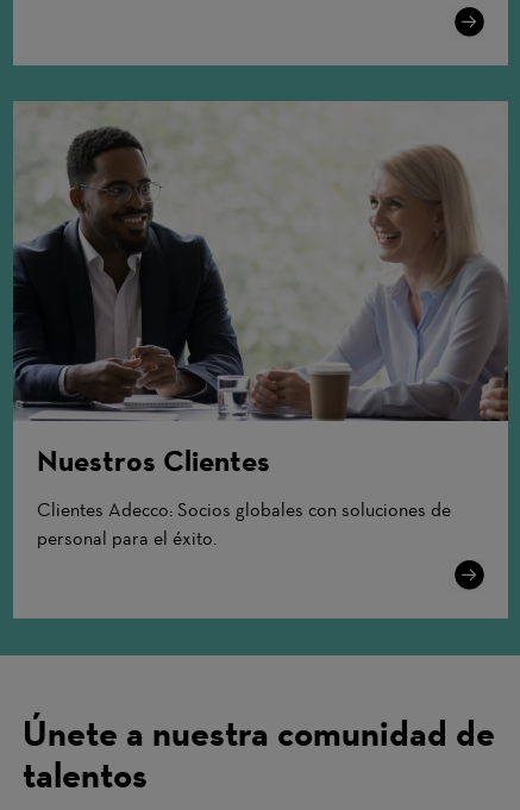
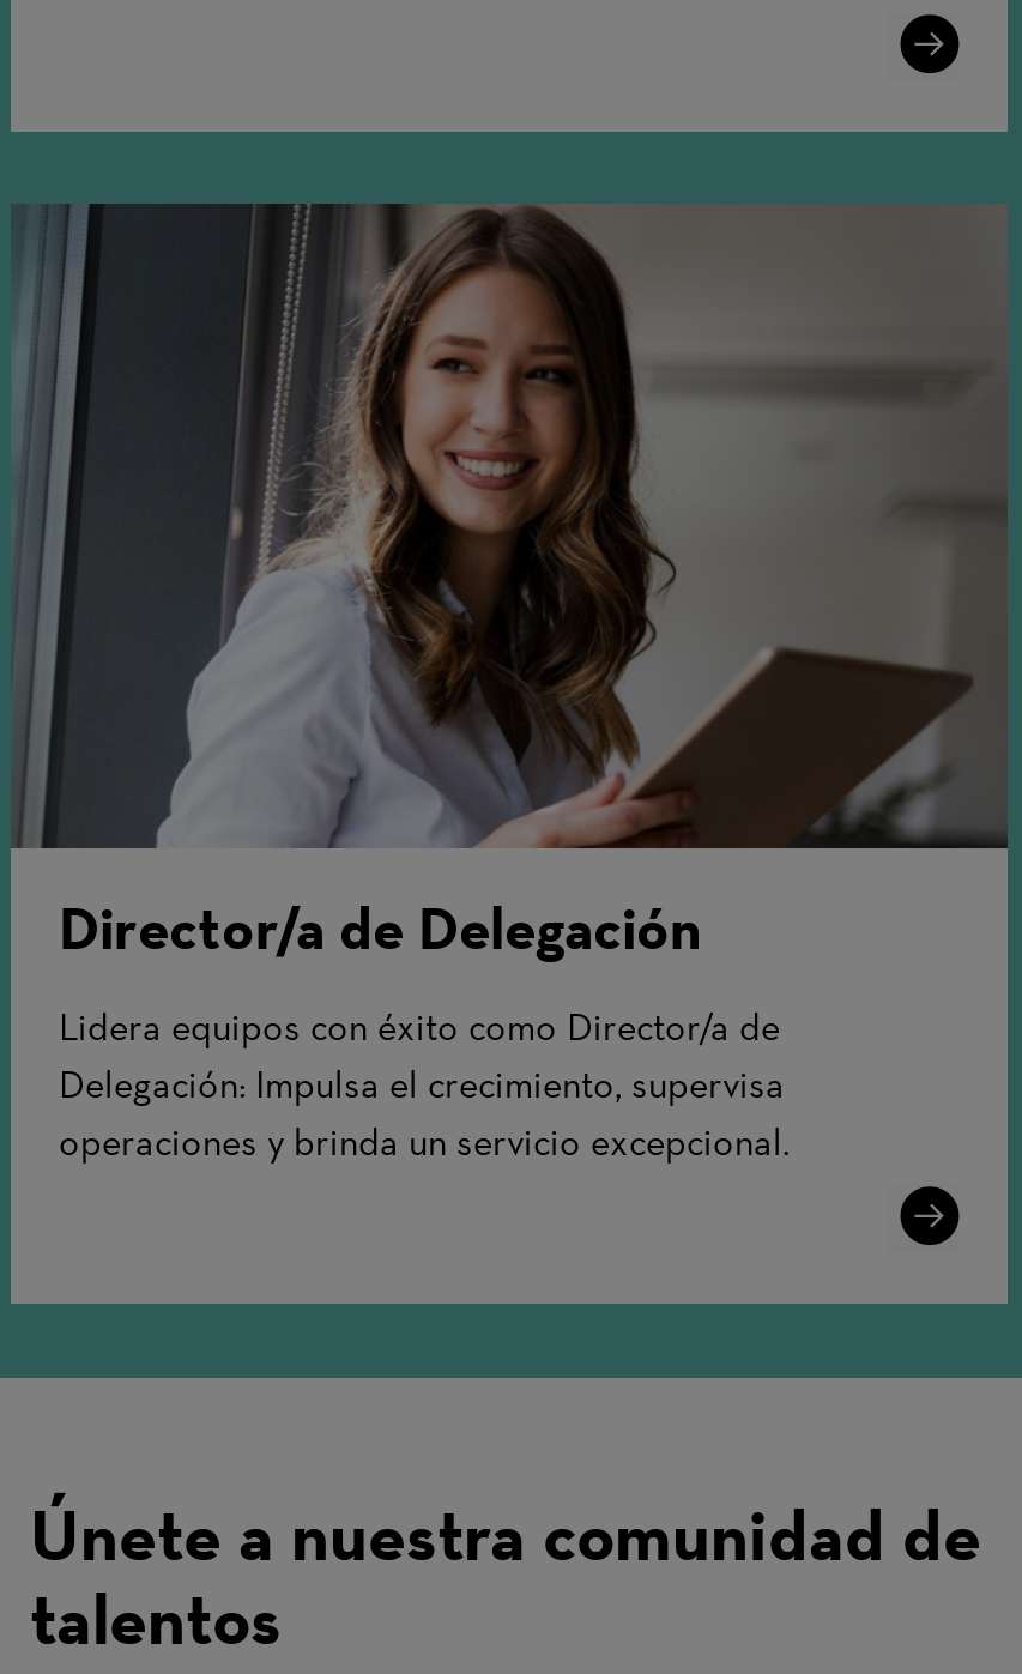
- [image]
- Nuestros Clientes
+ [image]
+ Director/a de Delegación

- Clientes Adecco: Socios globales con soluciones de
- personal para el éxito.
+ Lidera equipos con éxito como Director/a de
+ Delegación: Impulsa el crecimiento, supervisa
+ operaciones y brinda un servicio excepcional.
